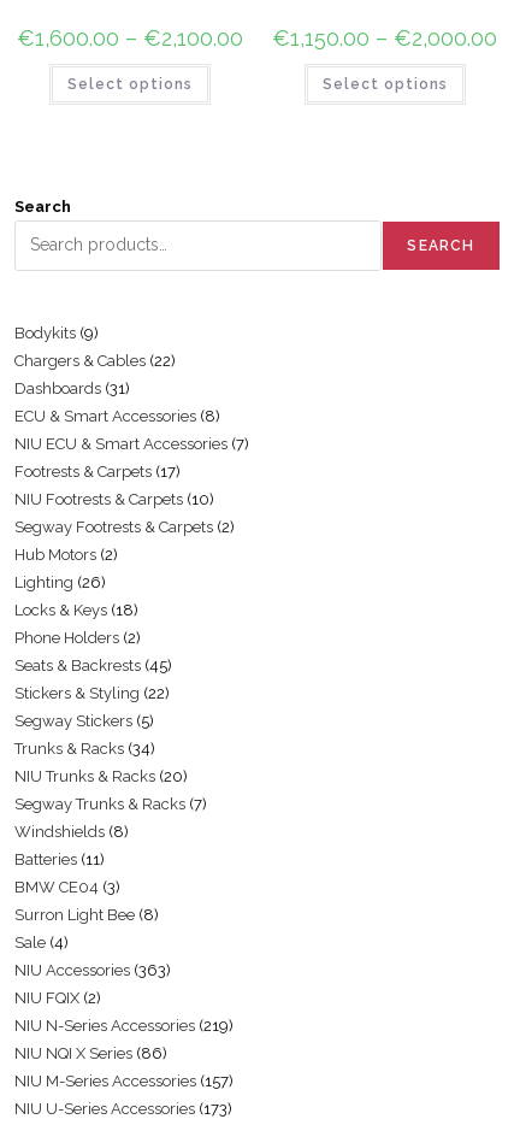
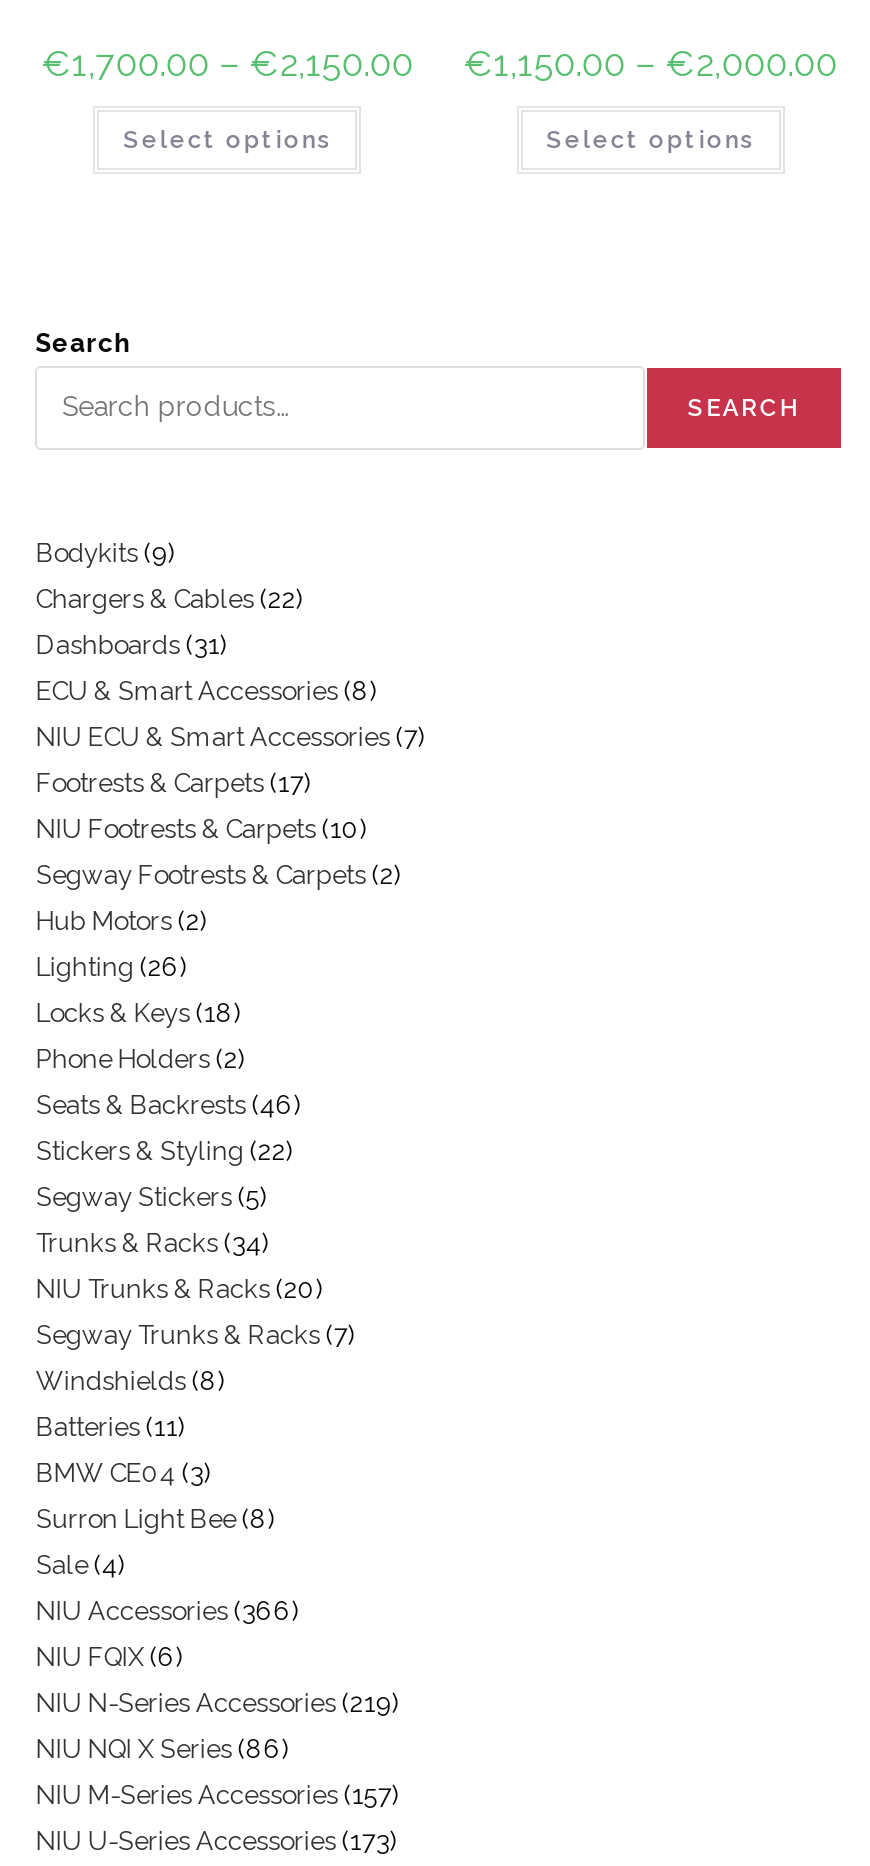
- €1,600.00 – €2,100.00 €1,150.00 – €2,000.00
+ €1,700.00 – €2,150.00 €1,150.00 – €2,000.00

- Seats & Backrests 45
+ Seats & Backrests 46

- NIU Accessories 363
+ NIU Accessories 366

- NIU FQIX 2
+ NIU FQIX 6
